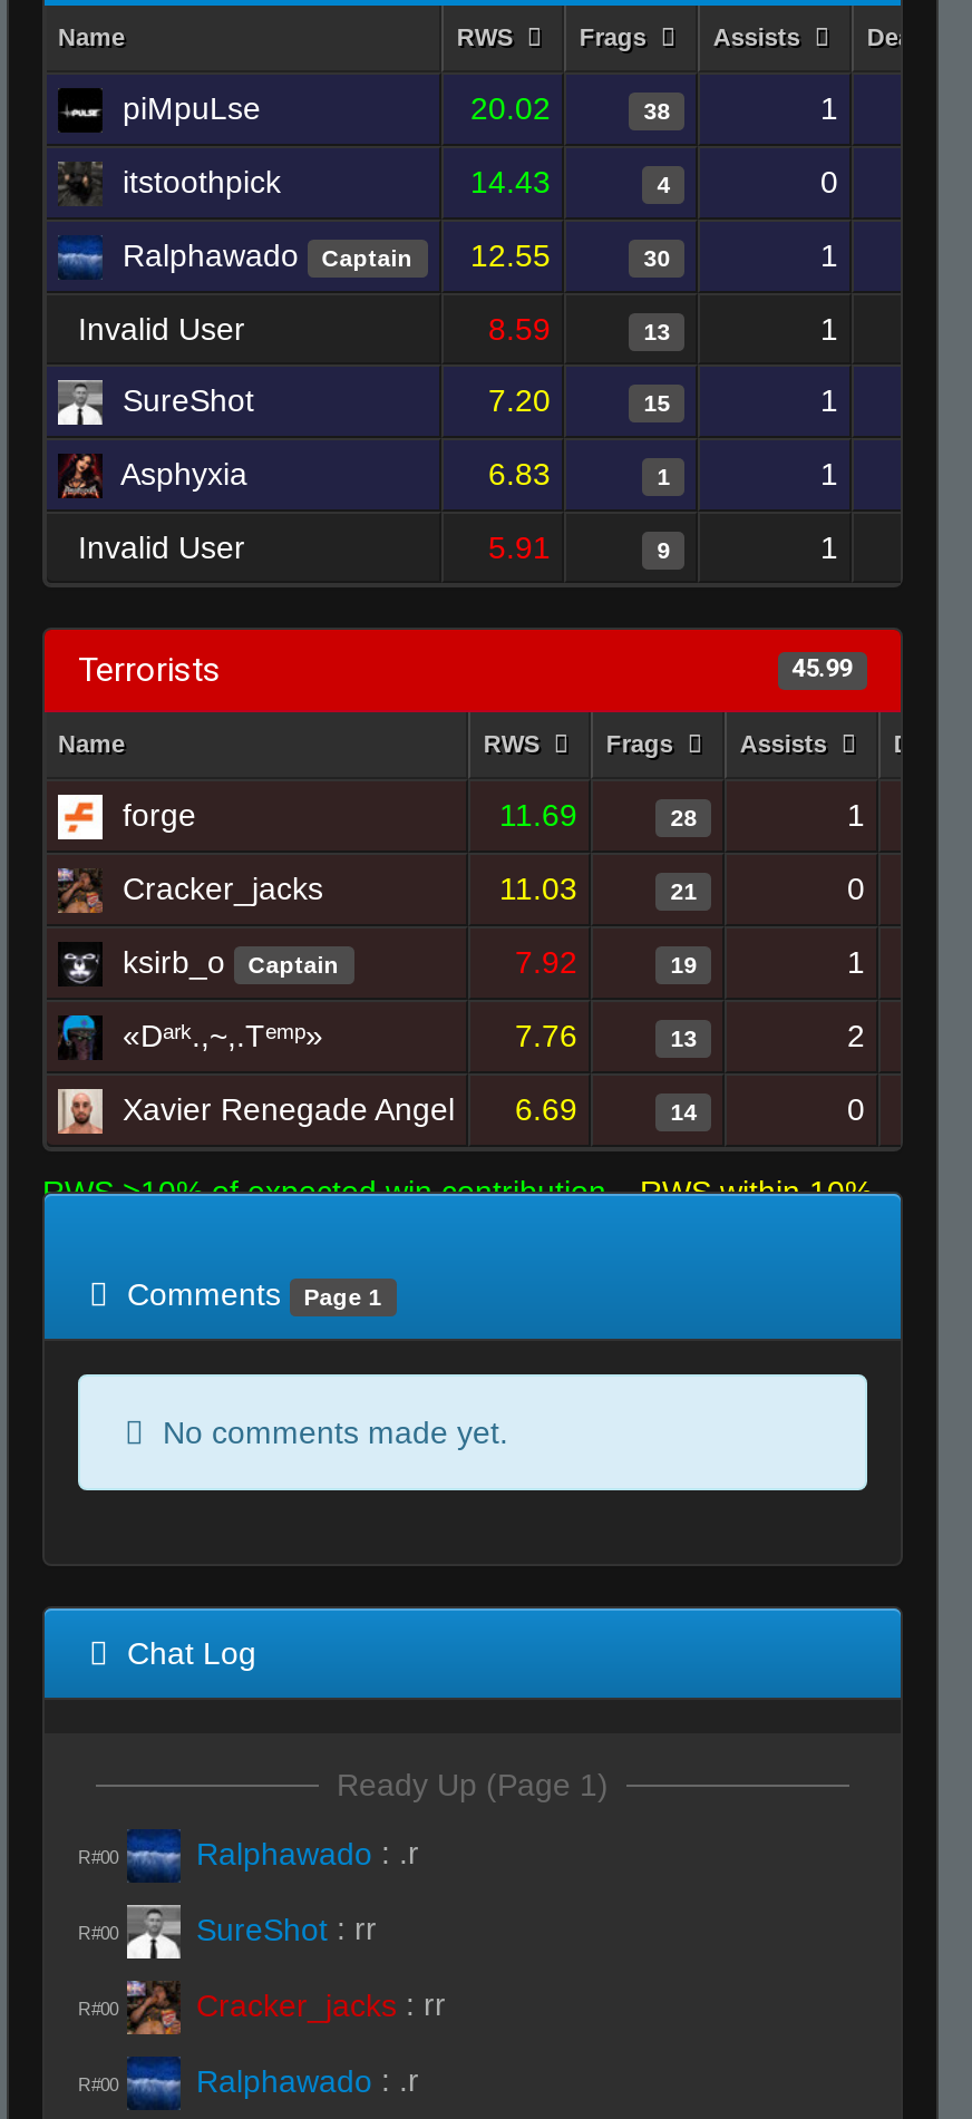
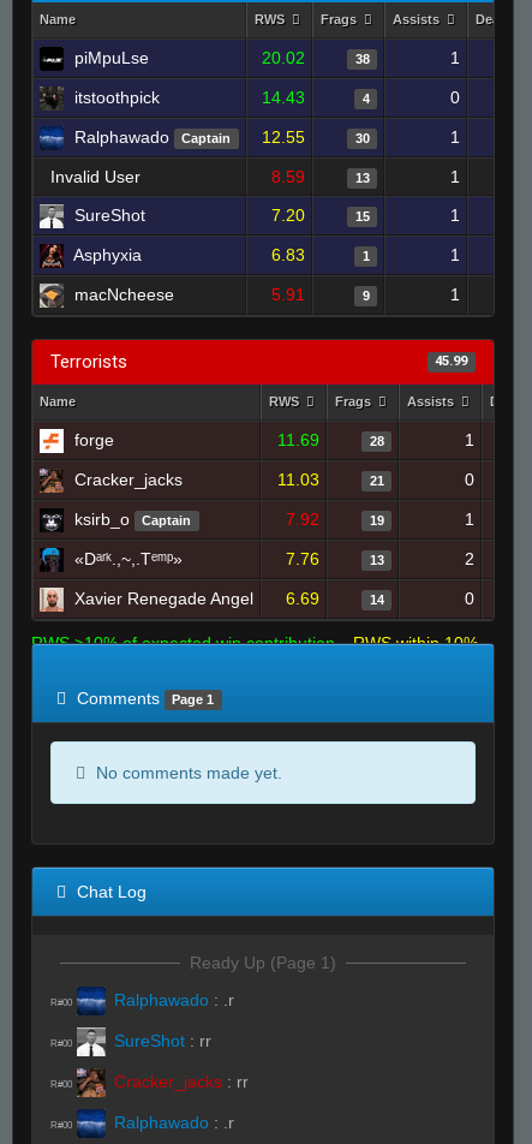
- Invalid User
+ macNcheese
